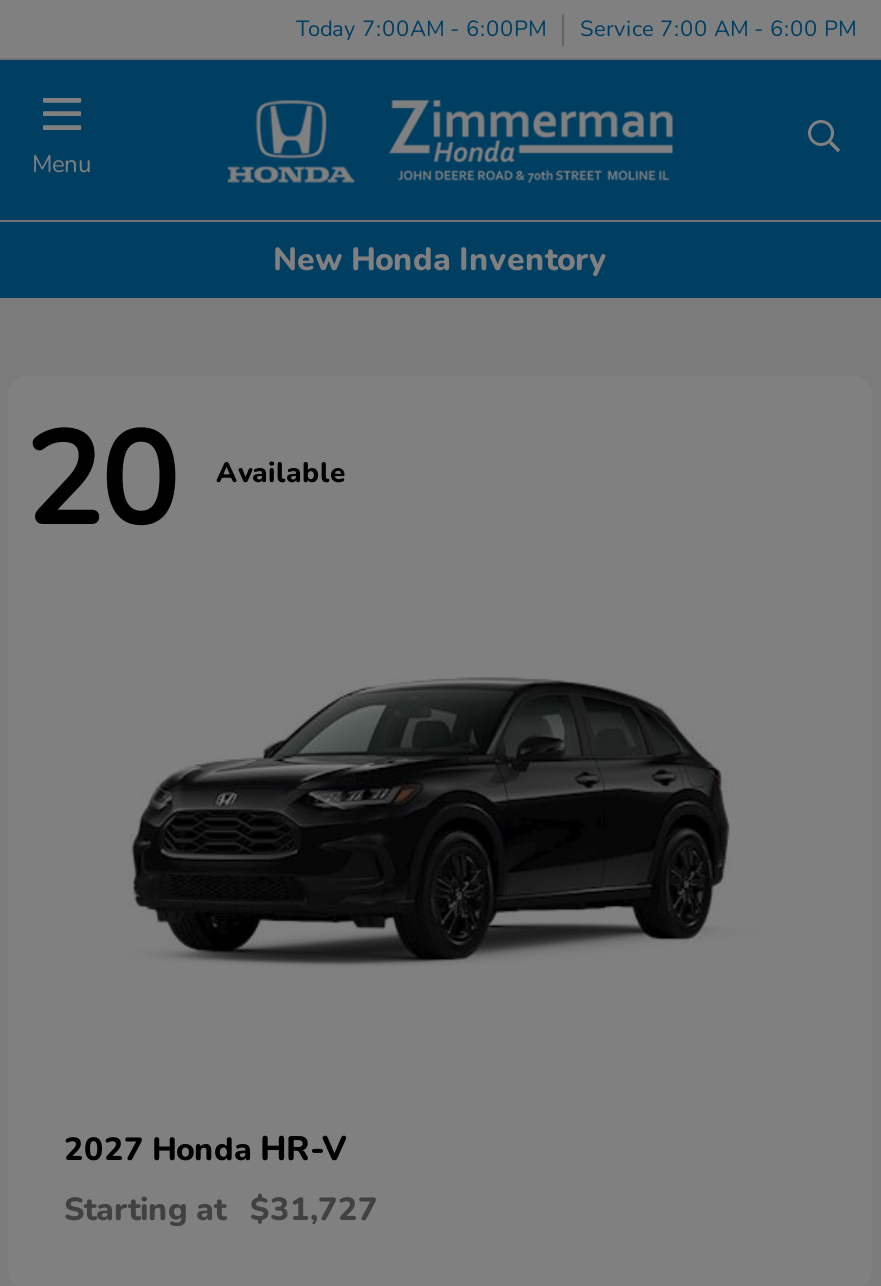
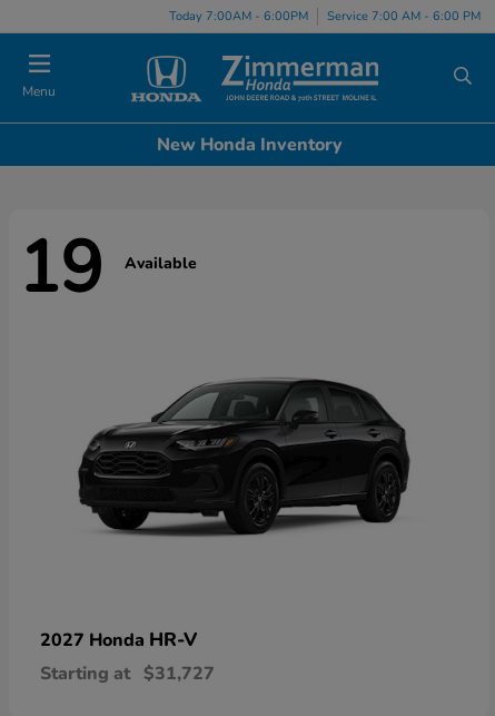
- 20 Available
+ 19 Available
